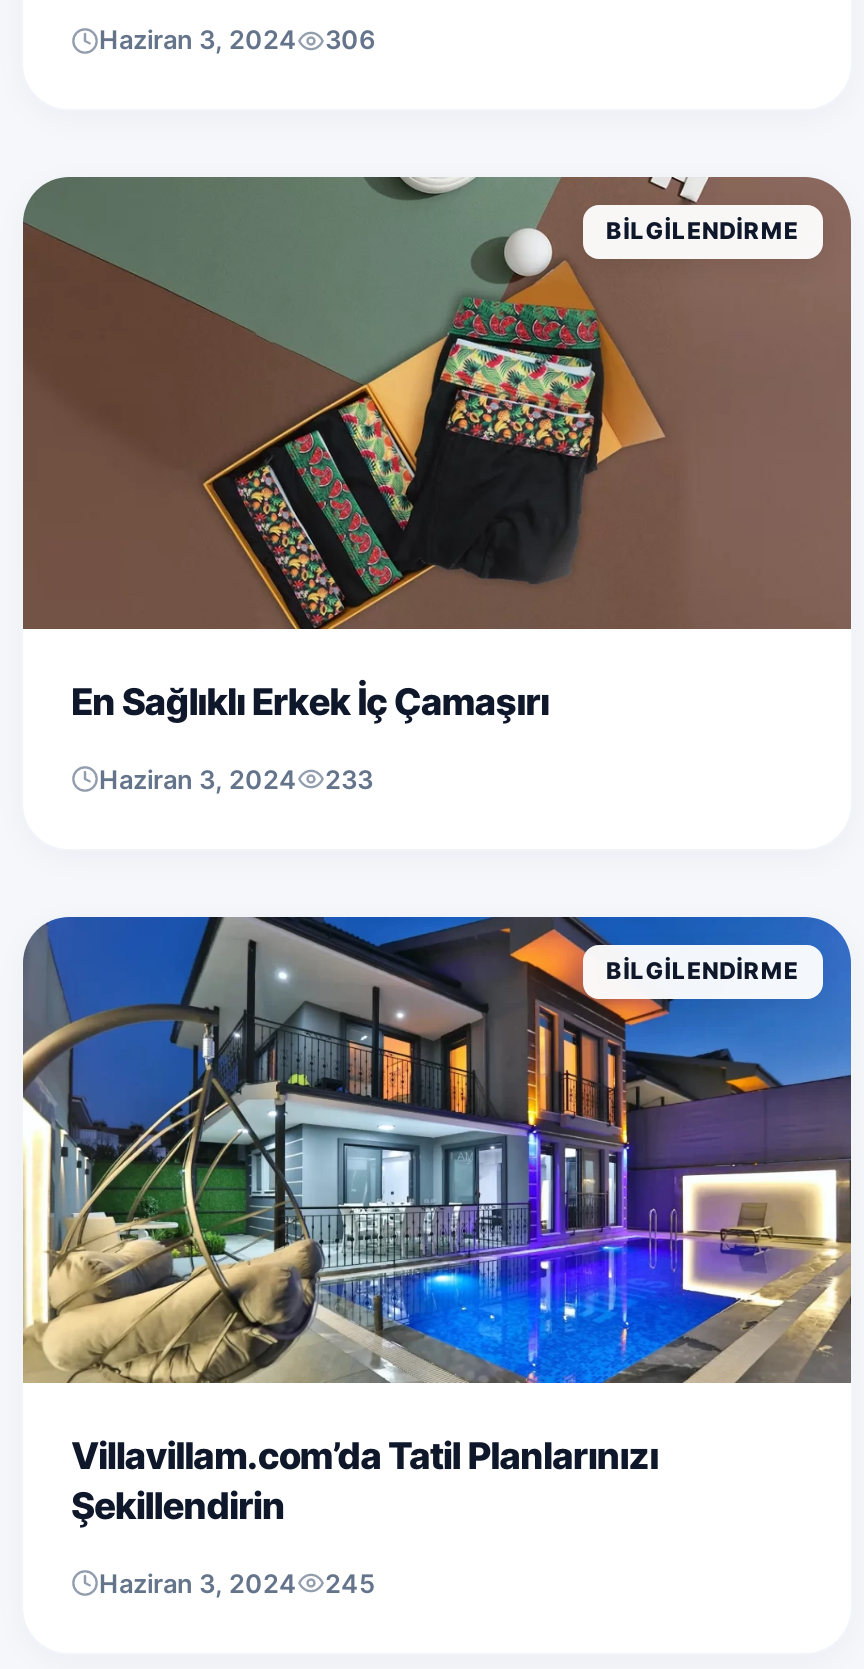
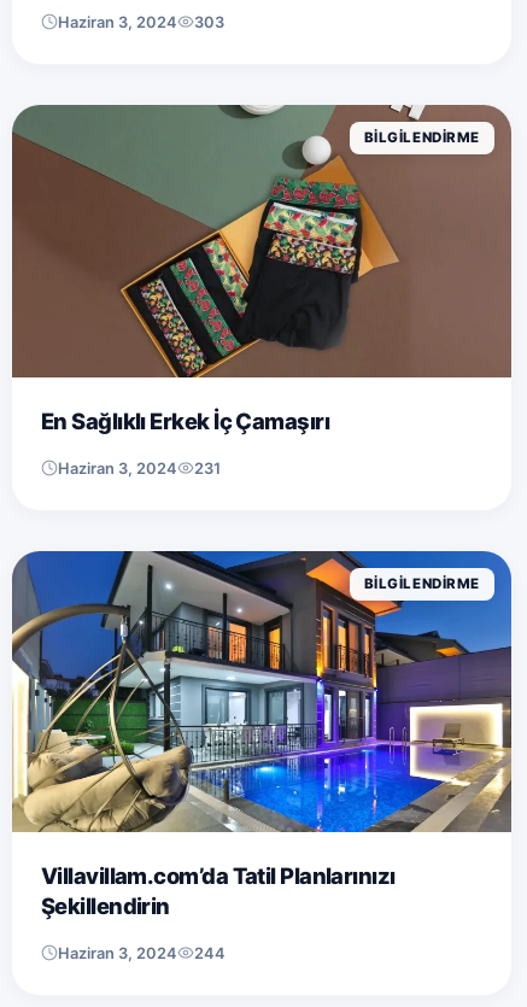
- Haziran 3, 2024 306
+ Haziran 3, 2024 303

- Haziran 3, 2024 233
+ Haziran 3, 2024 231

- Haziran 3, 2024 245
+ Haziran 3, 2024 244
